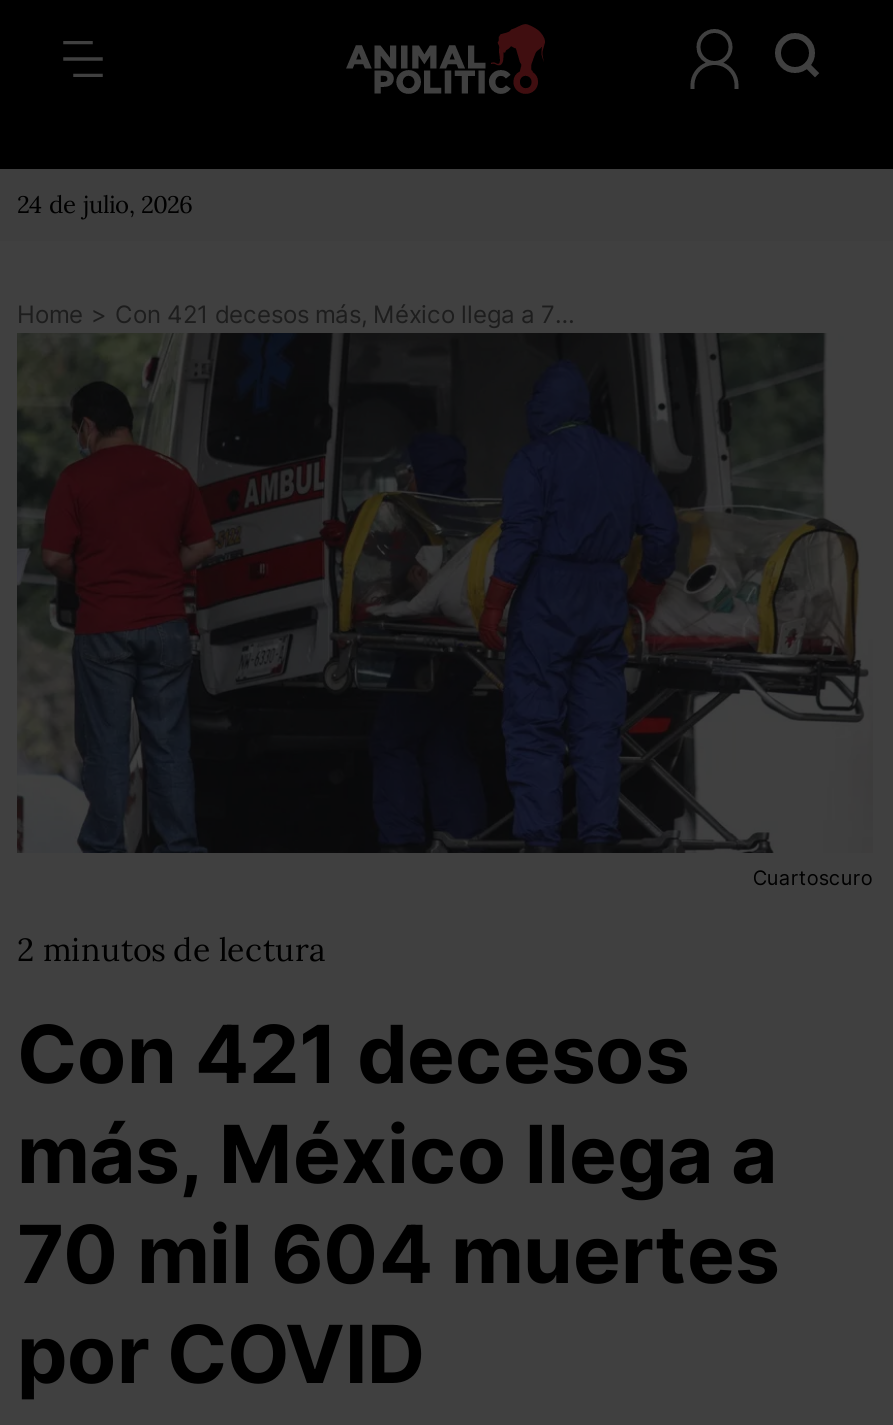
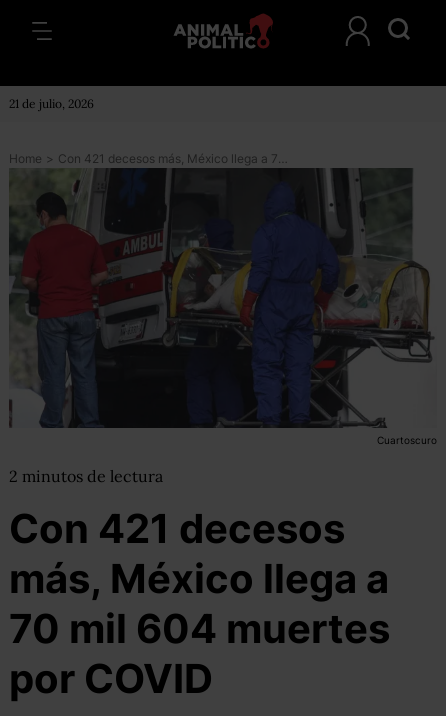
- 24 de julio, 2026
+ 21 de julio, 2026
